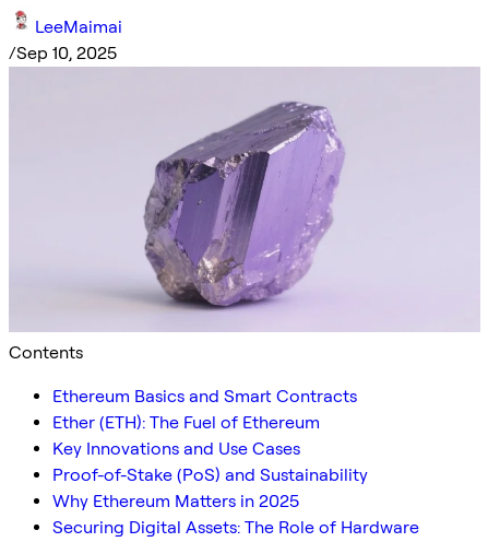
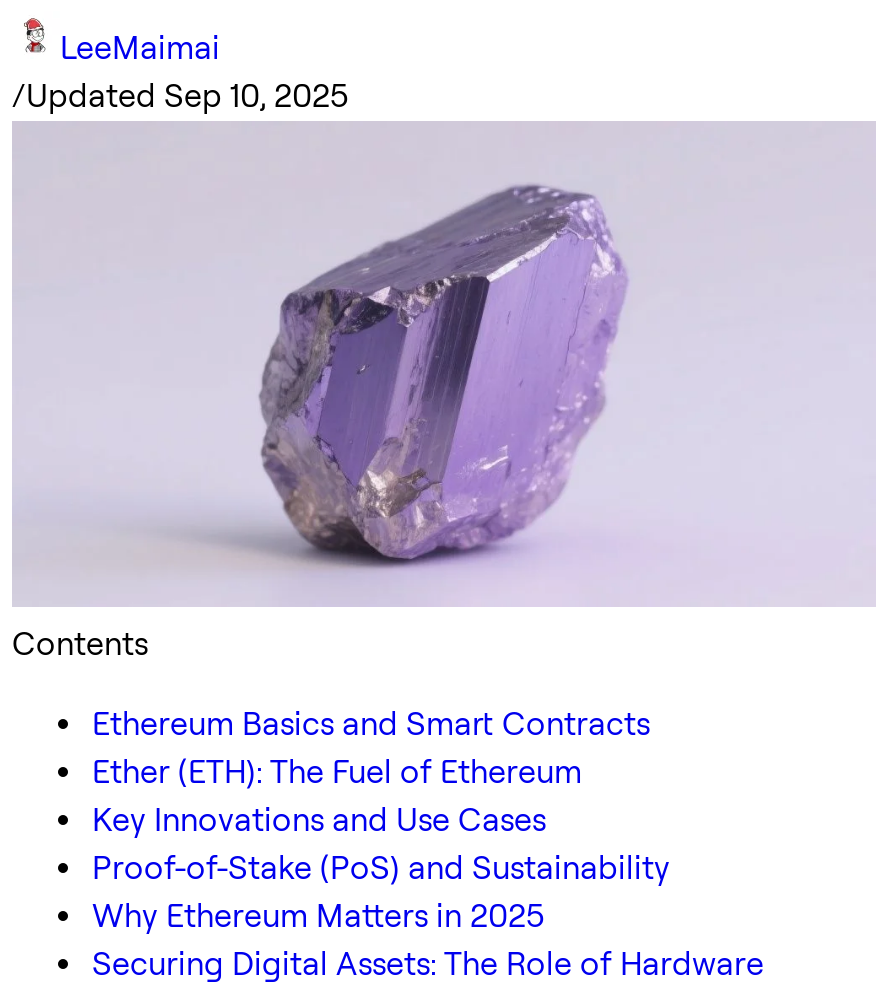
- /Sep 10, 2025
+ /Updated Sep 10, 2025
